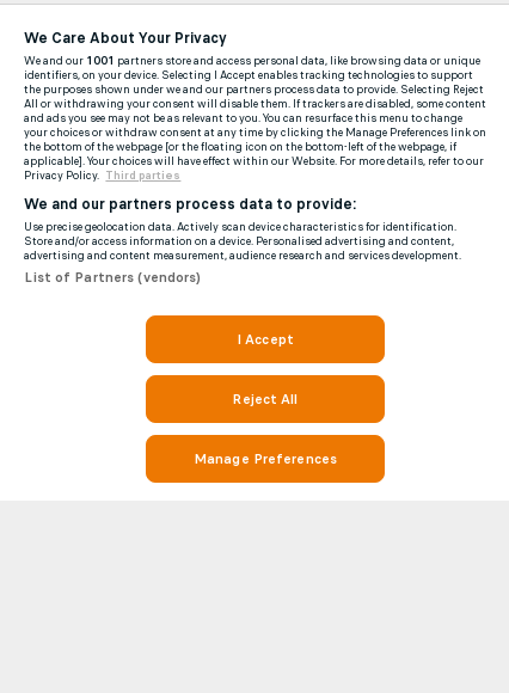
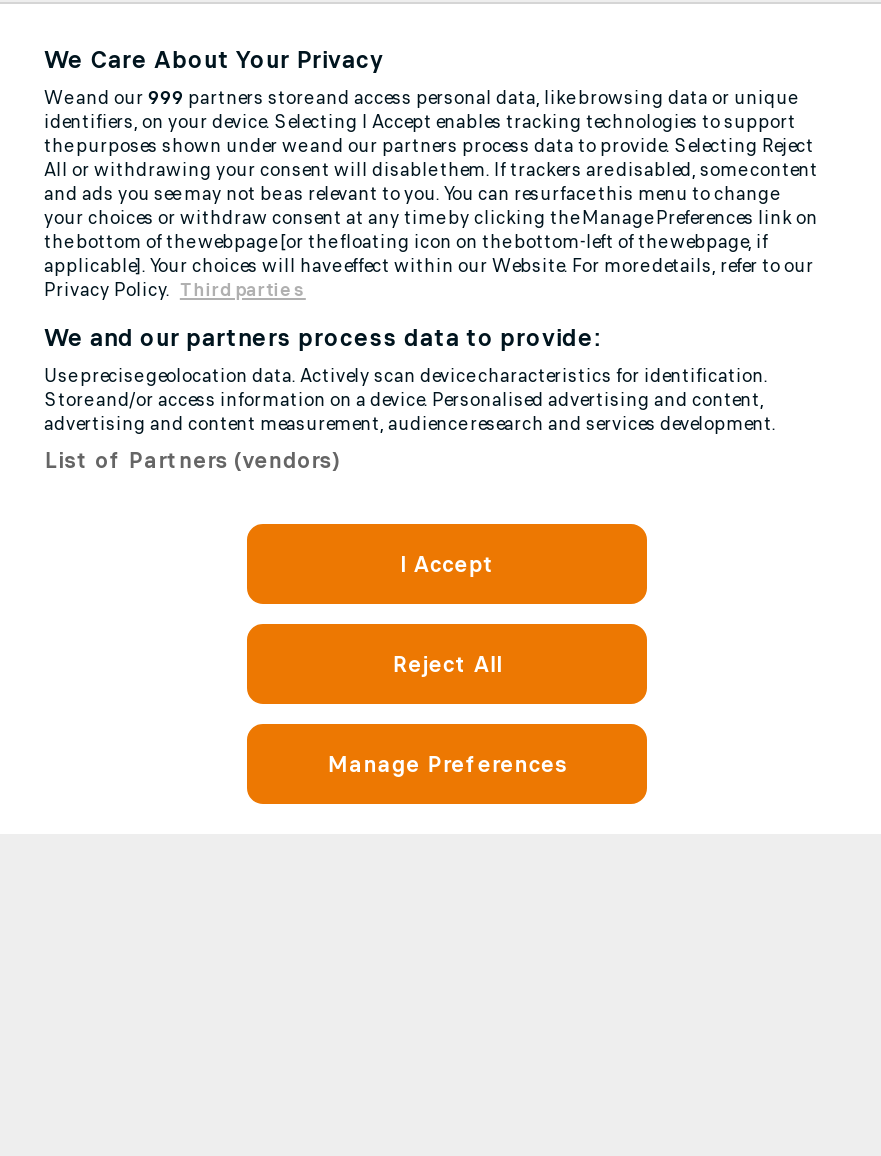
- We and our 1001 partners store and access personal data, like browsing data or unique
+ We and our 999 partners store and access personal data, like browsing data or unique
